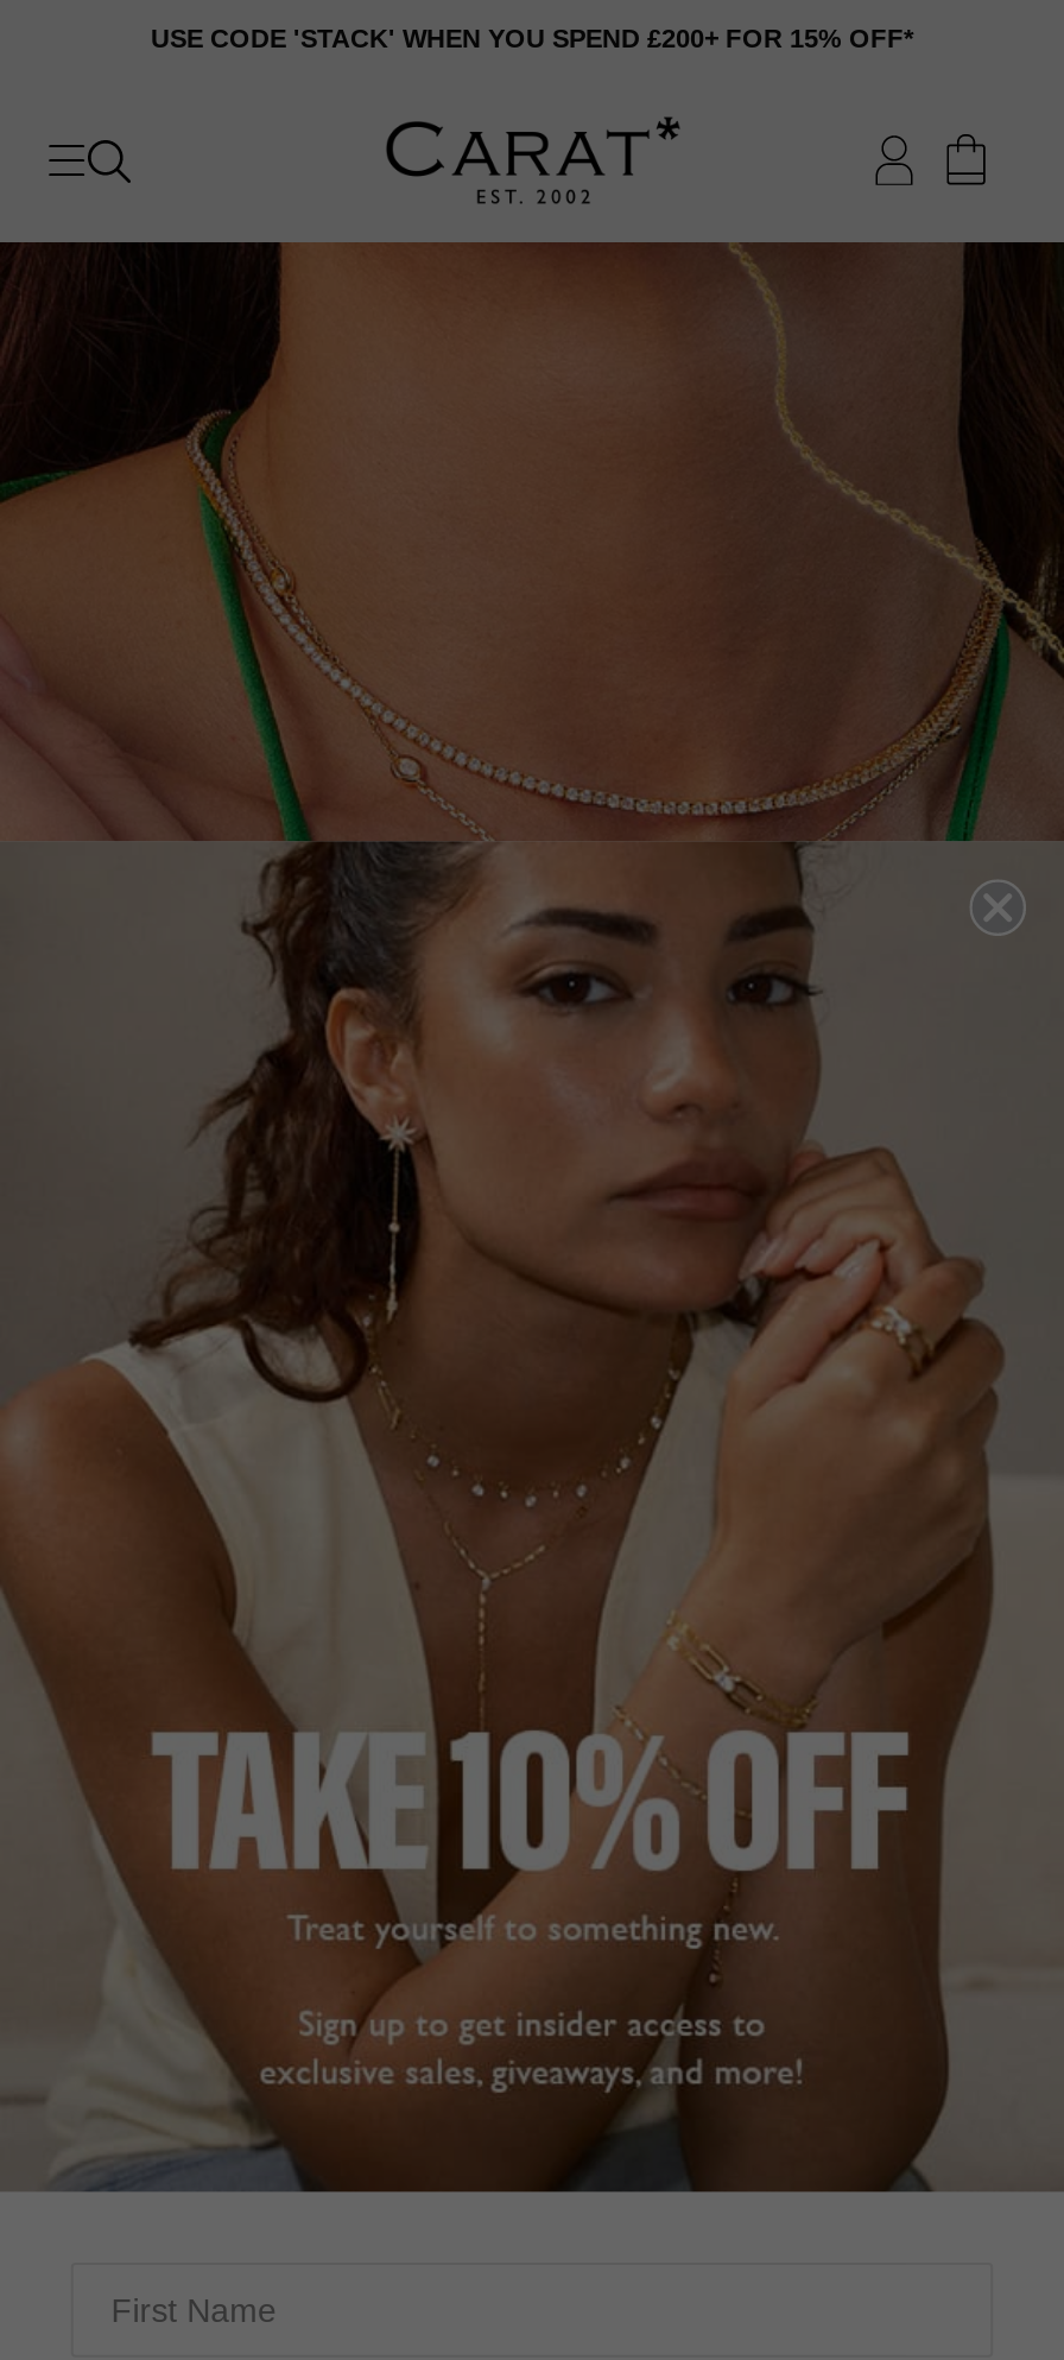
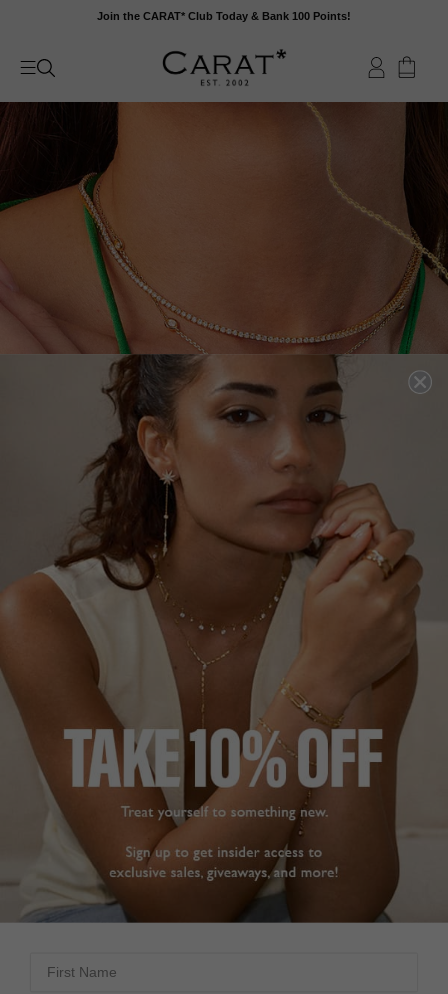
- USE CODE 'STACK' WHEN YOU SPEND £200+ FOR 15% OFF*
+ Join the CARAT* Club Today & Bank 100 Points!
